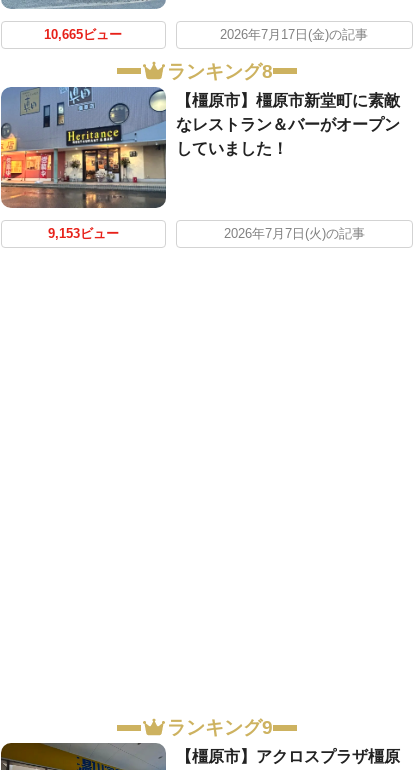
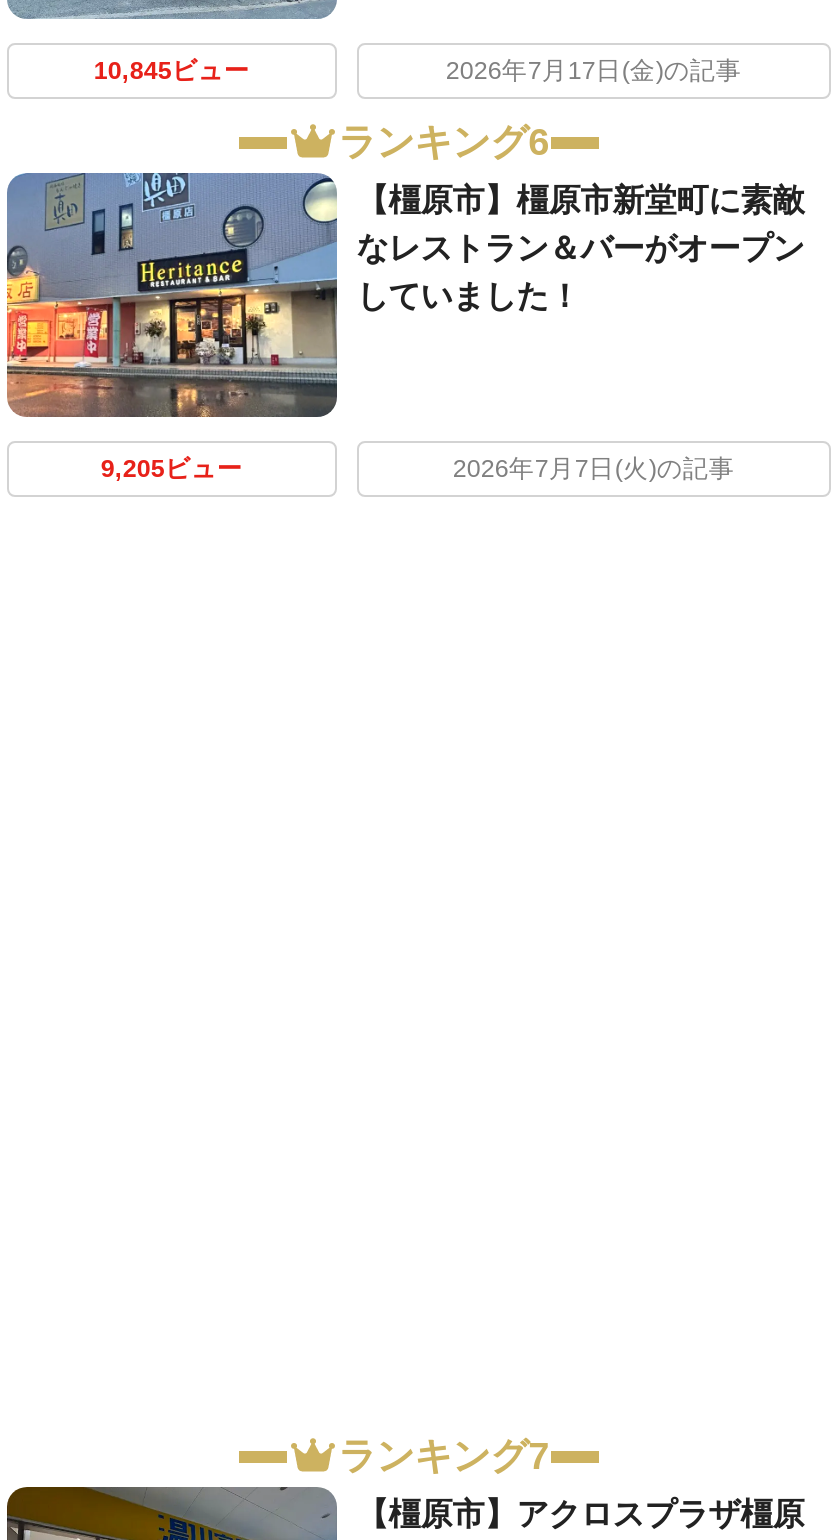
- 10,665ビュー
+ 10,845ビュー

- ランキング8
+ ランキング6

- 9,153ビュー
+ 9,205ビュー

- ランキング9
+ ランキング7
